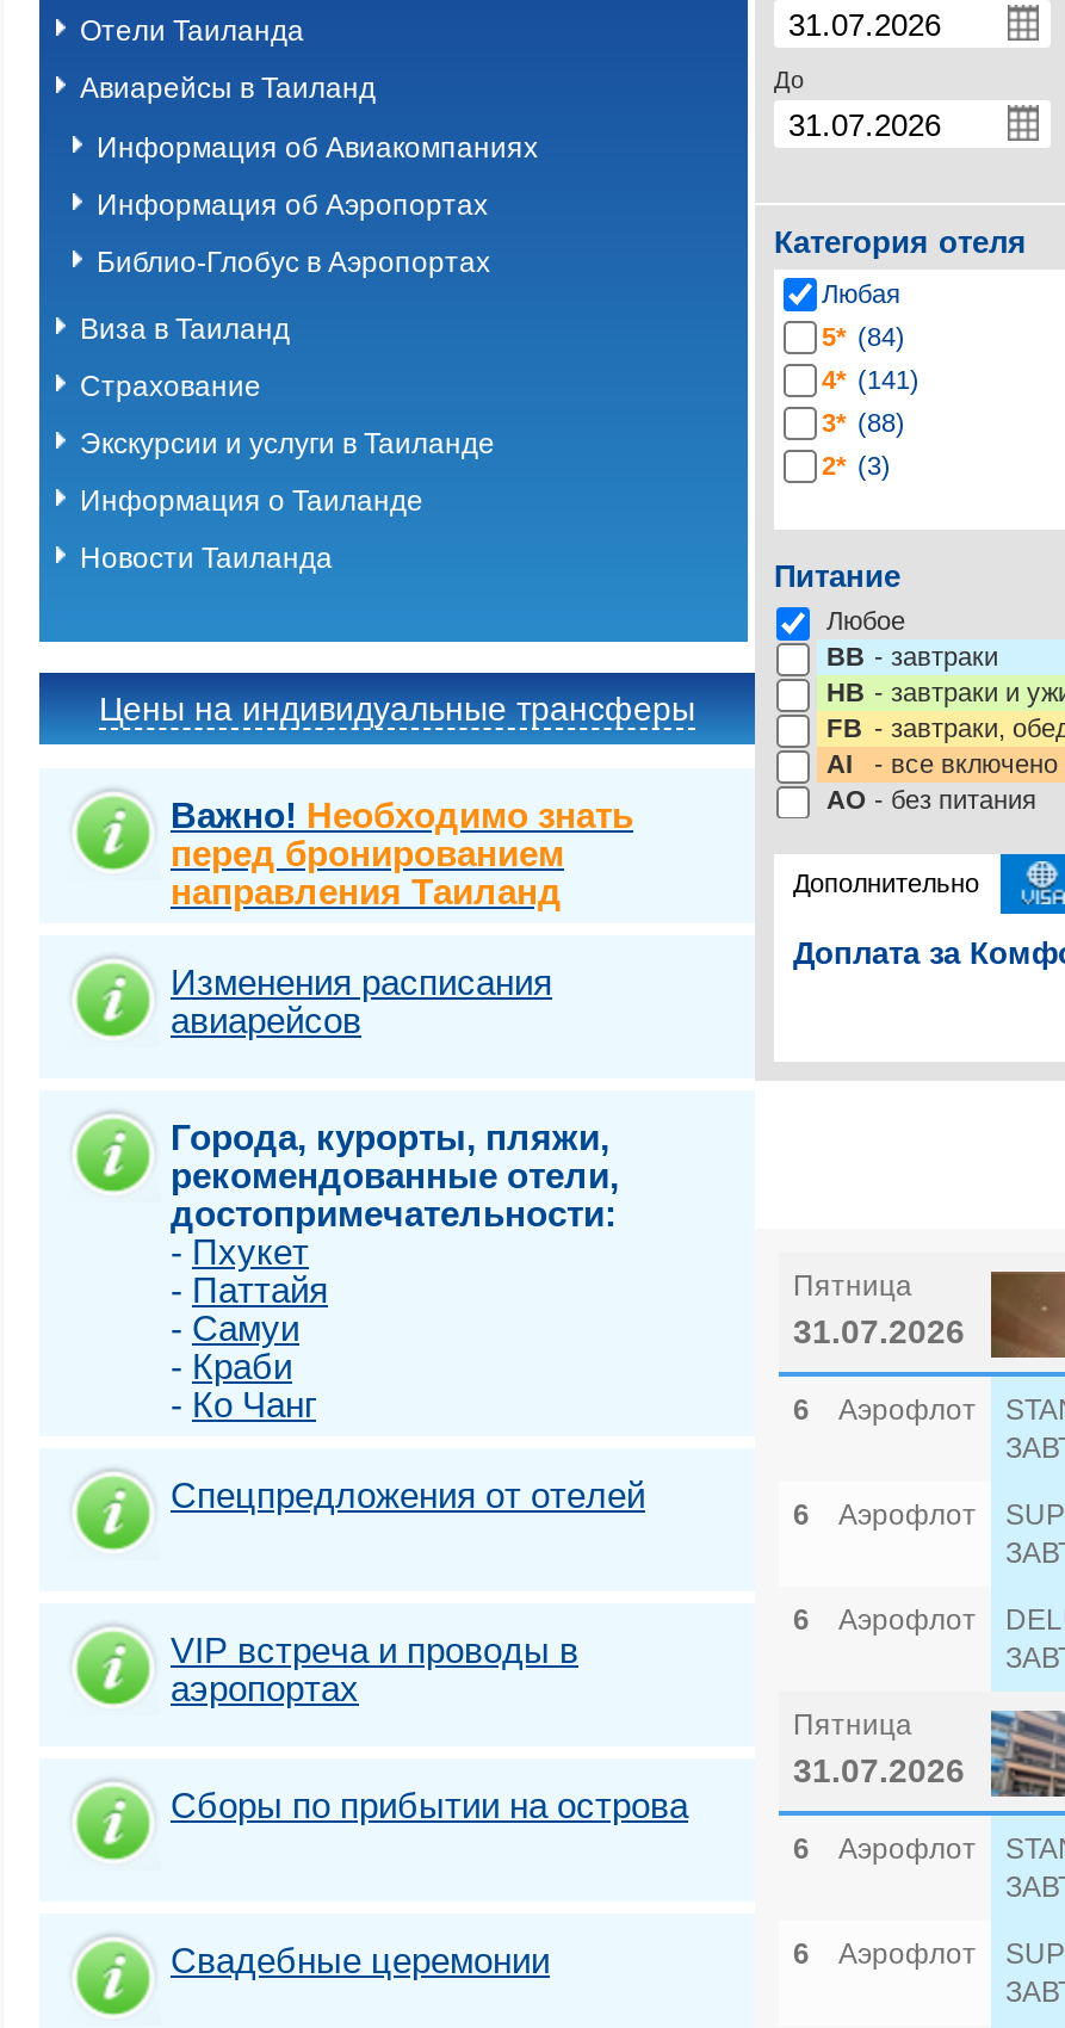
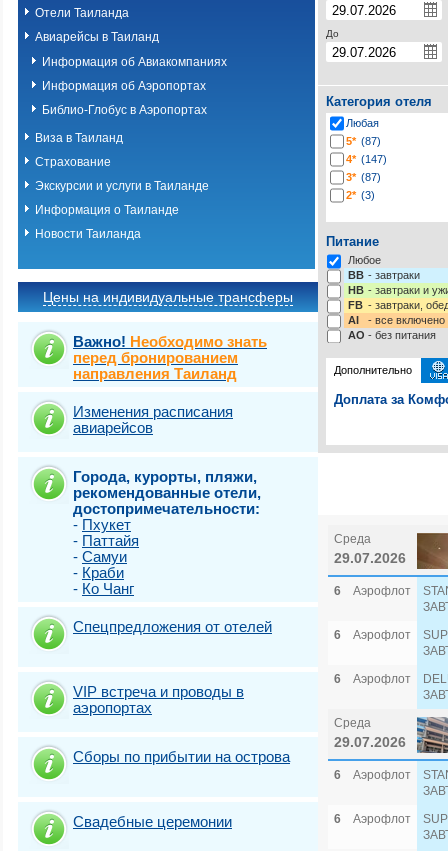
- 5* (84)
+ 5* (87)

- 4* (141)
+ 4* (147)

- 3* (88)
+ 3* (87)

- Пятница
- 31.07.2026
+ Среда
+ 29.07.2026

- Пятница
- 31.07.2026
+ Среда
+ 29.07.2026
